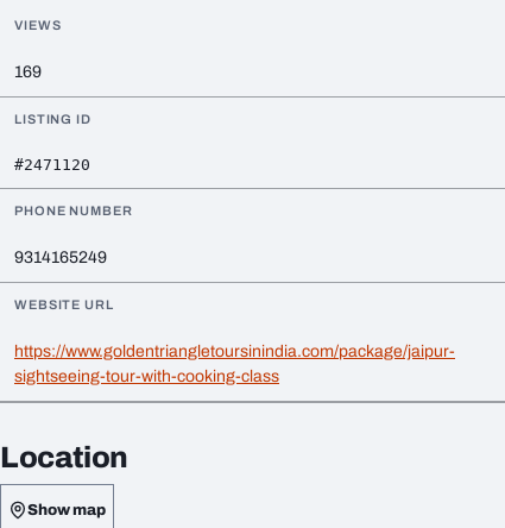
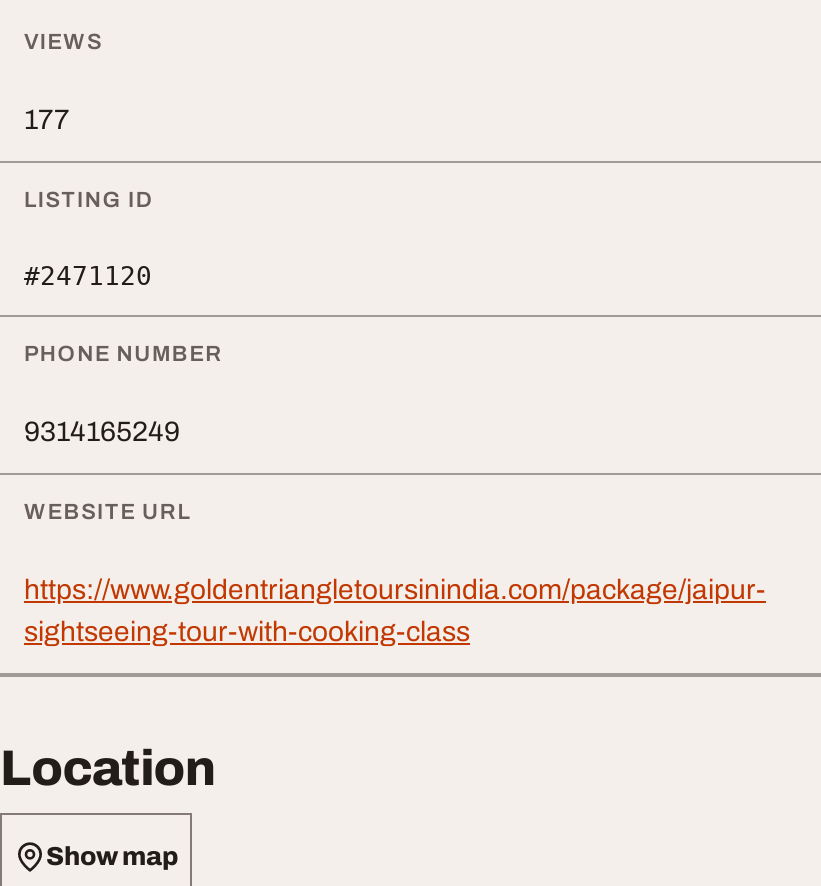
- 169
+ 177
